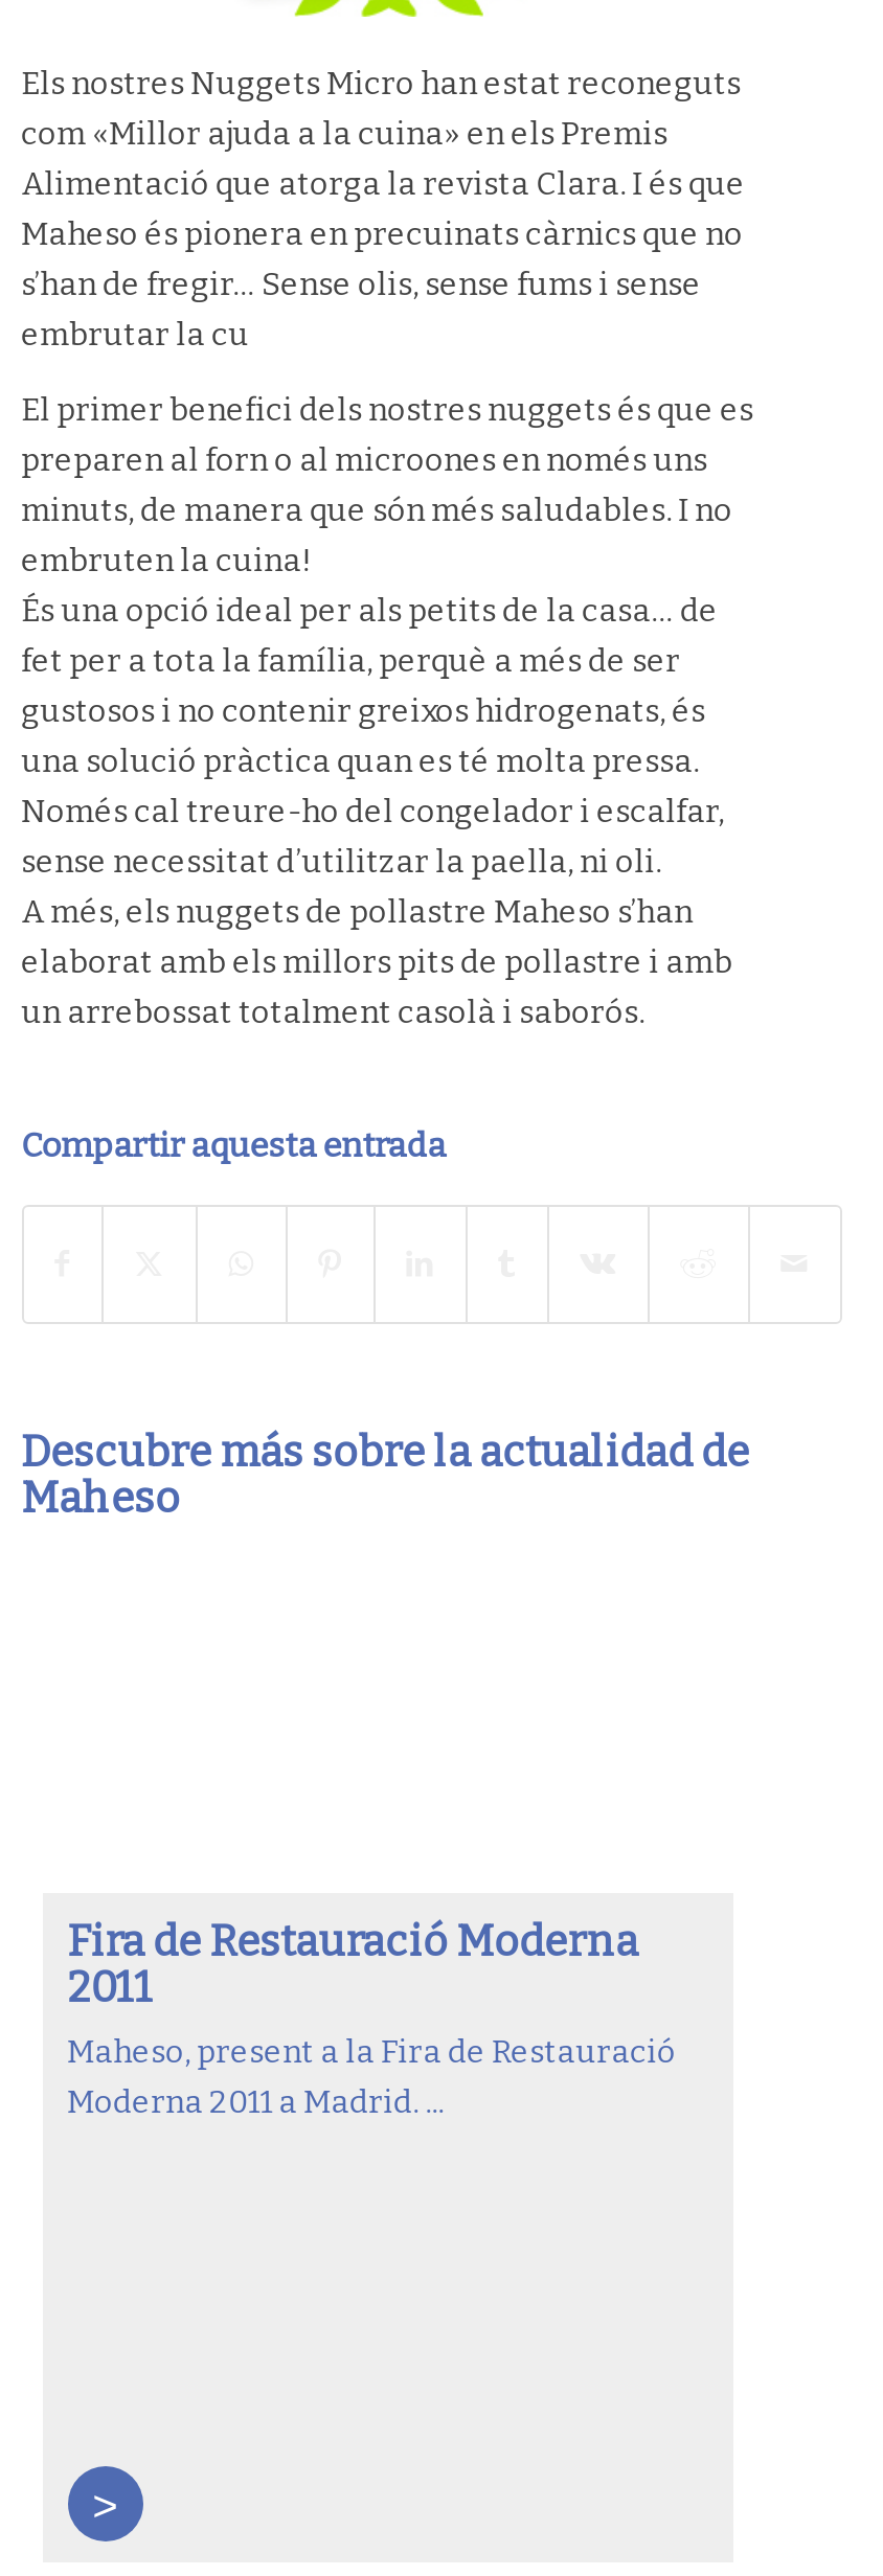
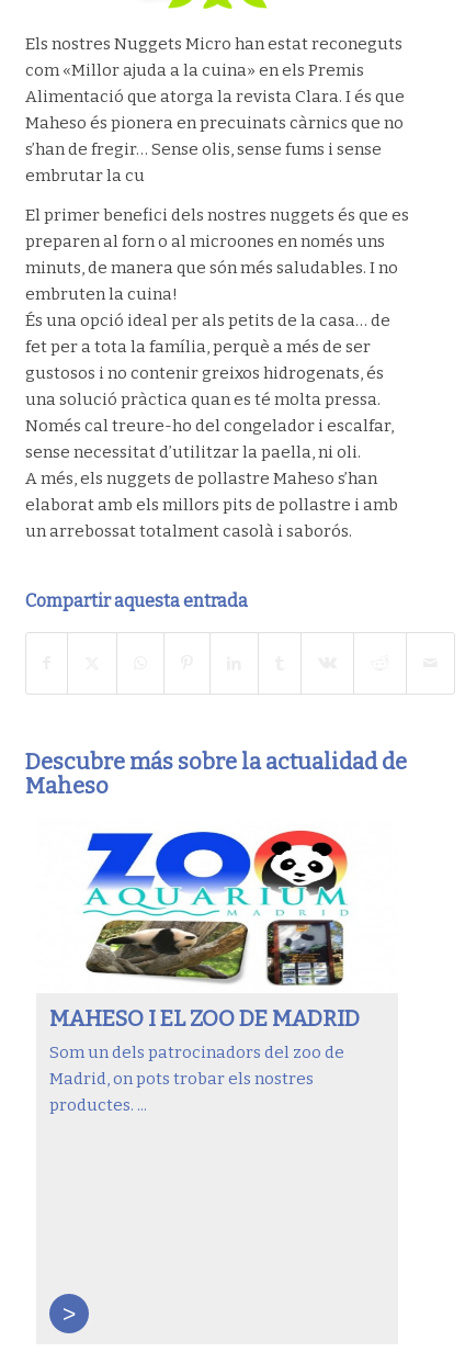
+ [image]

- Fira de Restauració Moderna
- 2011
- Maheso, present a la Fira de Restauració
- Moderna 2011 a Madrid. ...
+ MAHESO I EL ZOO DE MADRID
+ Som un dels patrocinadors del zoo de
+ Madrid, on pots trobar els nostres
+ productes. ...
